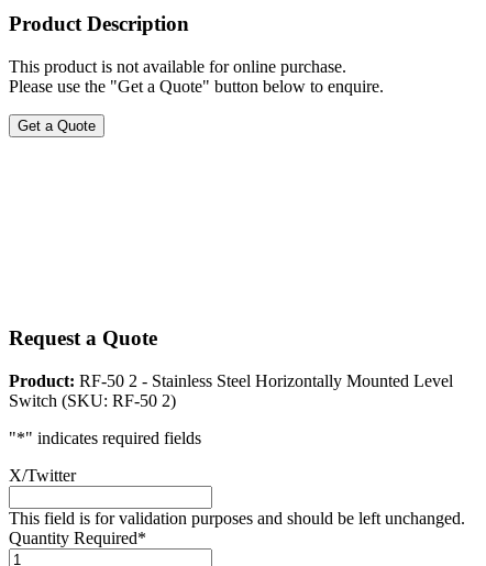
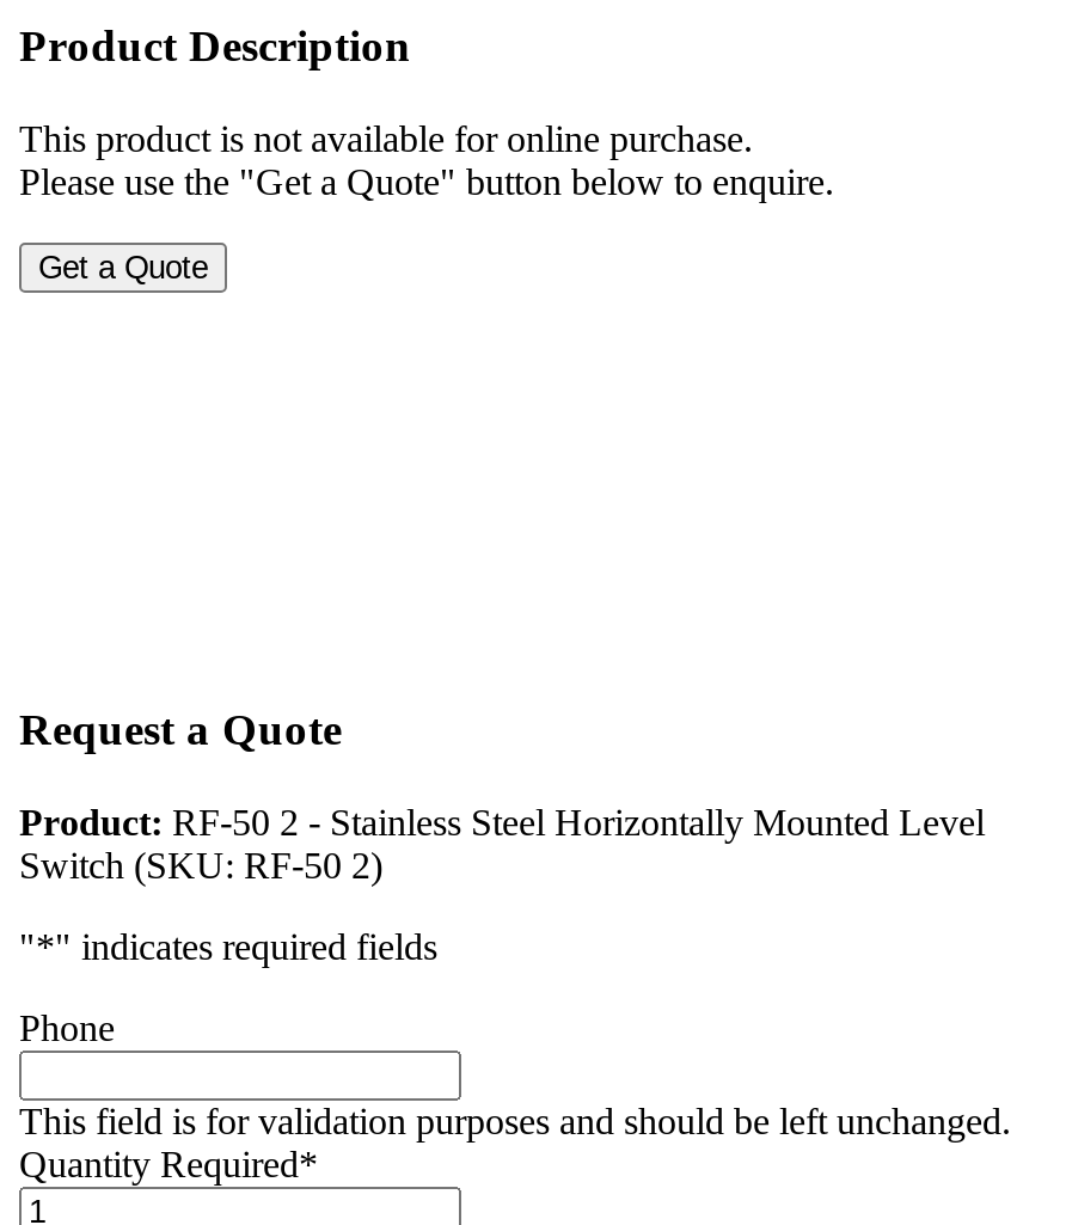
- X/Twitter
+ Phone
